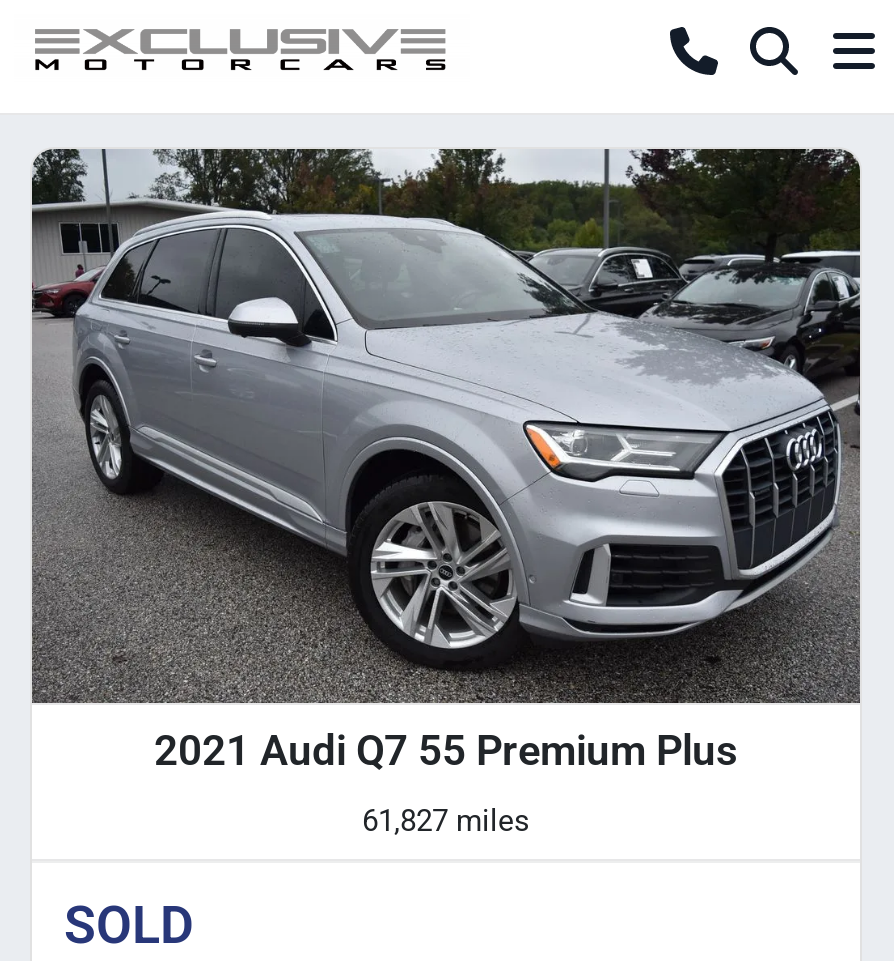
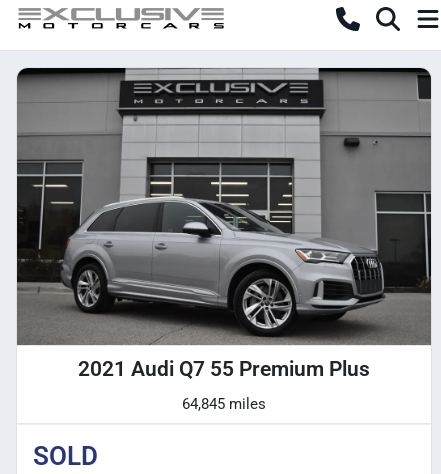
- [image]
+ [image]

- 61,827 miles
+ 64,845 miles
